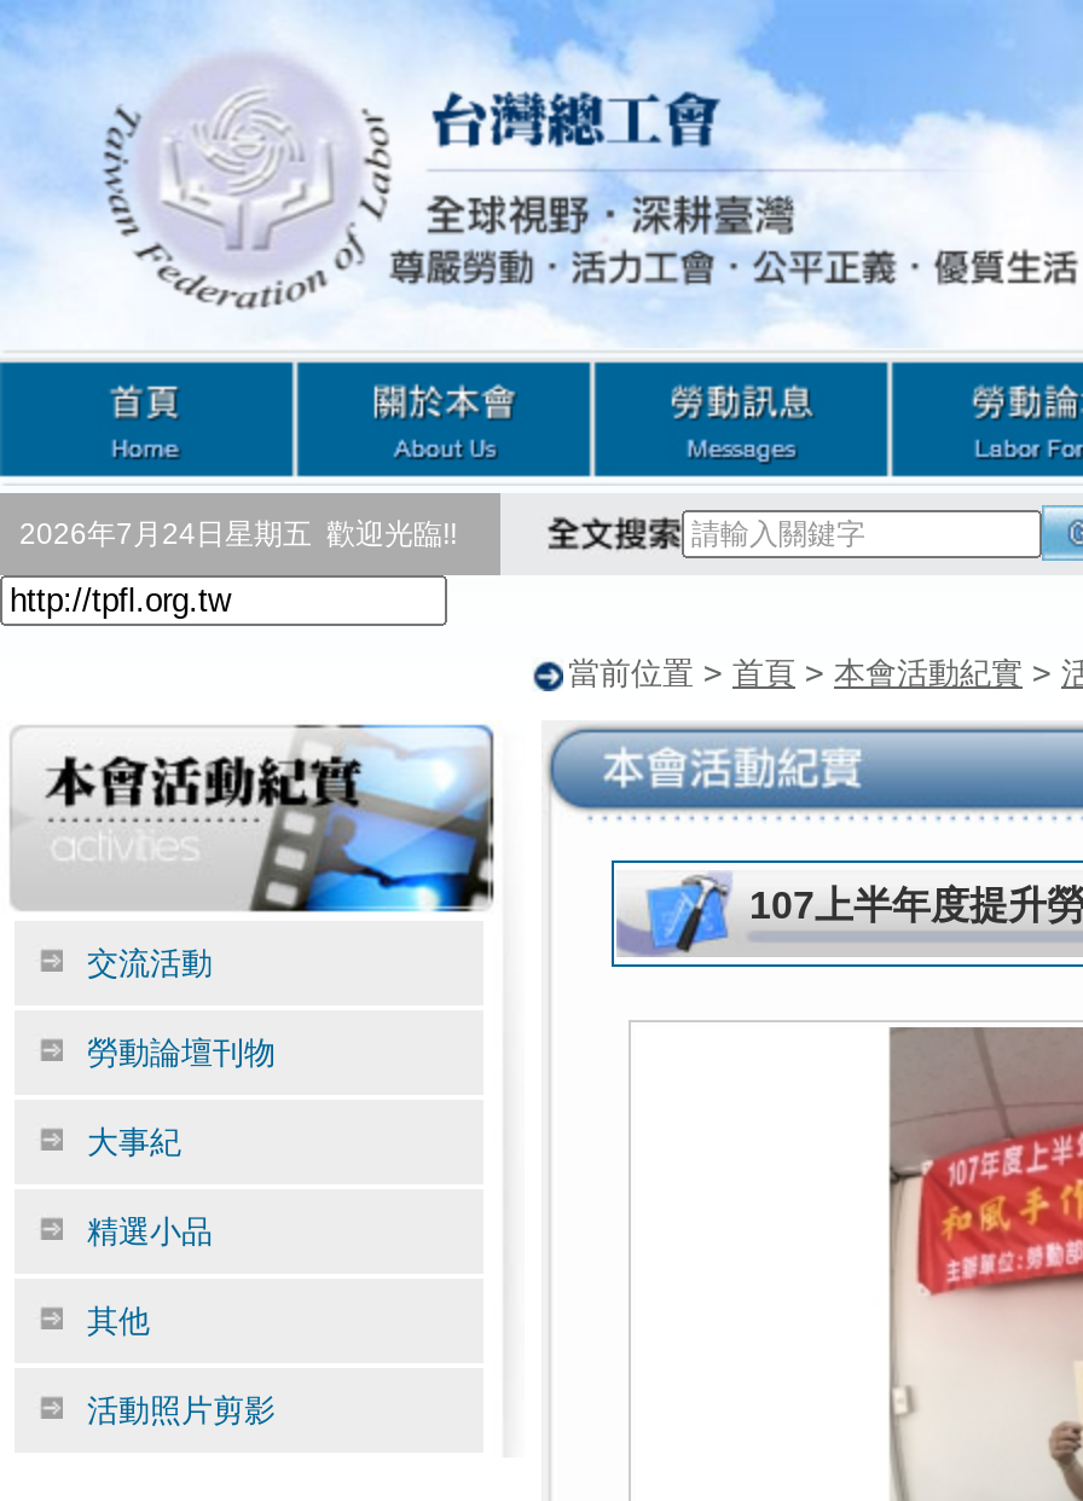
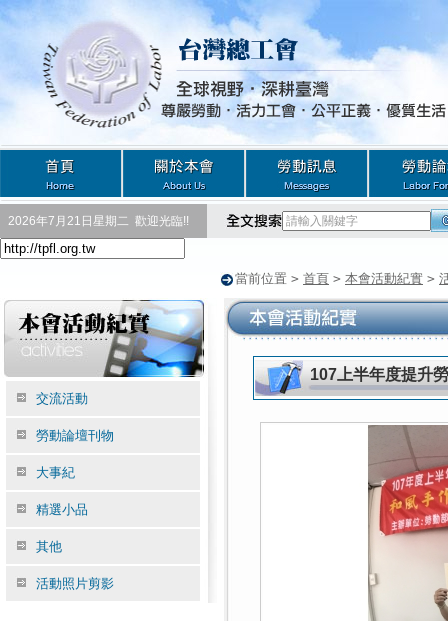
- 2026年7月24日星期五歡迎光臨!!
+ 2026年7月21日星期二歡迎光臨!!
